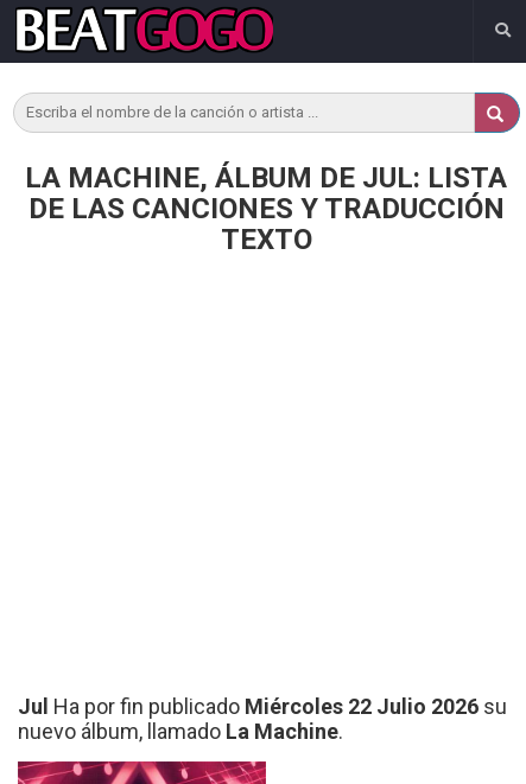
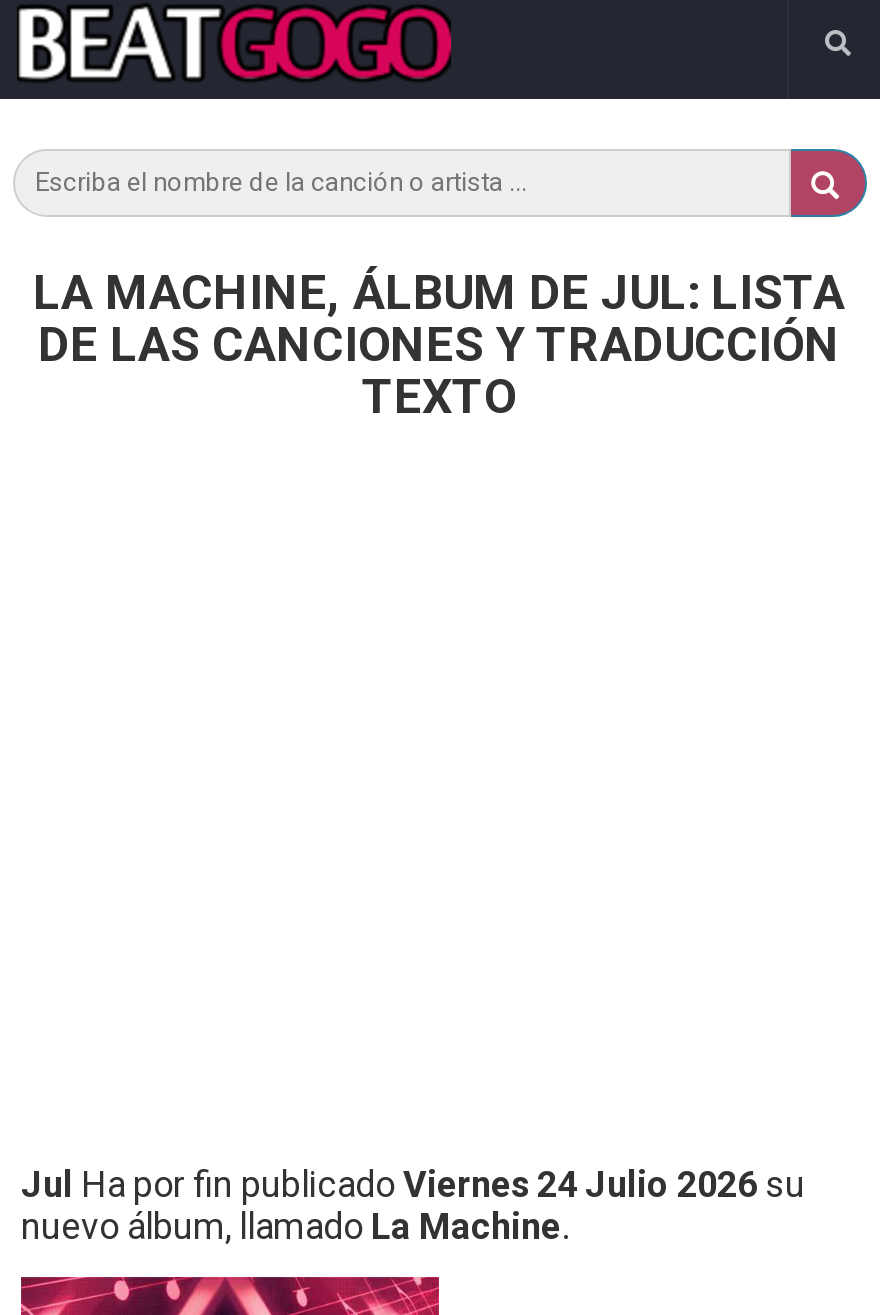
- Jul Ha por fin publicado Miércoles 22 Julio 2026 su
+ Jul Ha por fin publicado Viernes 24 Julio 2026 su
